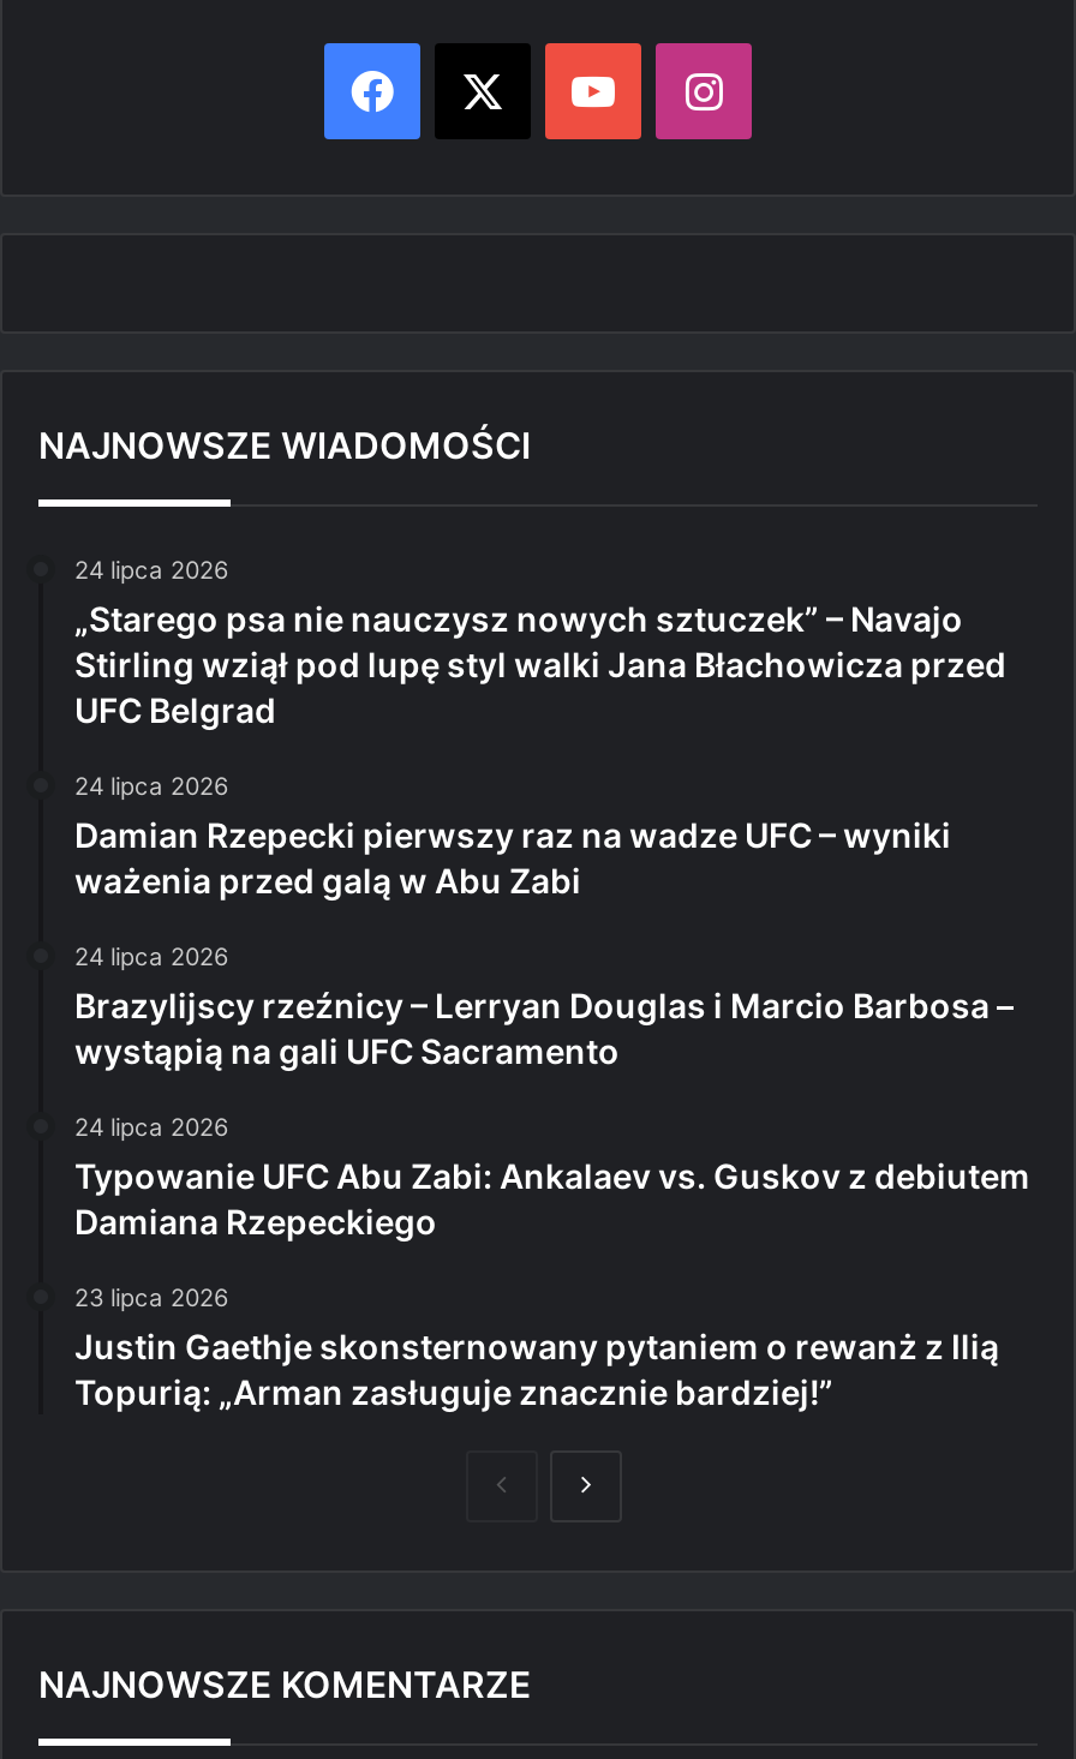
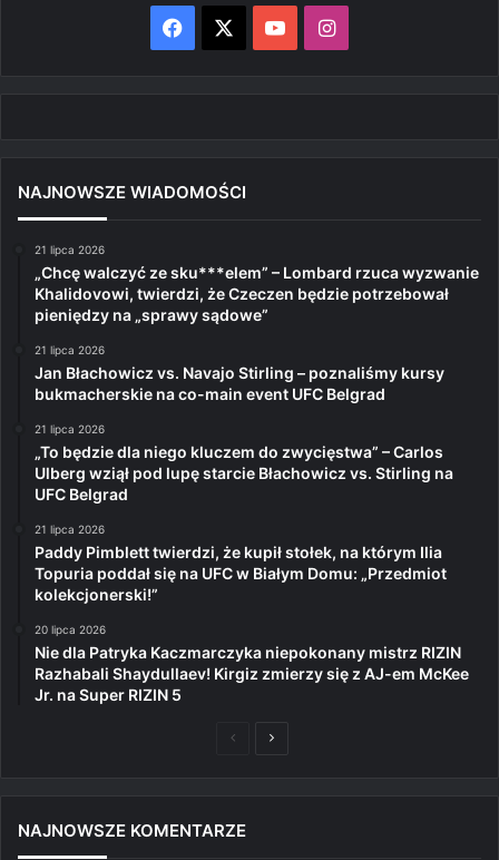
- 24 lipca 2026
- „Starego psa nie nauczysz nowych sztuczek” – Navajo
- Stirling wziął pod lupę styl walki Jana Błachowicza przed
+ 21 lipca 2026
+ „Chcę walczyć ze sku***elem” – Lombard rzuca wyzwanie
+ Khalidovowi, twierdzi, że Czeczen będzie potrzebował
+ pieniędzy na „sprawy sądowe”
+ 21 lipca 2026
+ Jan Błachowicz vs. Navajo Stirling – poznaliśmy kursy
+ bukmacherskie na co-main event UFC Belgrad
+ 21 lipca 2026
+ „To będzie dla niego kluczem do zwycięstwa” – Carlos
+ Ulberg wziął pod lupę starcie Błachowicz vs. Stirling na

moved down: UFC Belgrad

- 24 lipca 2026
- Damian Rzepecki pierwszy raz na wadze UFC – wyniki
- ważenia przed galą w Abu Zabi
- 24 lipca 2026
- Brazylijscy rzeźnicy – Lerryan Douglas i Marcio Barbosa –
- wystąpią na gali UFC Sacramento
- 24 lipca 2026
- Typowanie UFC Abu Zabi: Ankalaev vs. Guskov z debiutem
- Damiana Rzepeckiego
- 23 lipca 2026
- Justin Gaethje skonsternowany pytaniem o rewanż z Ilią
- Topurią: „Arman zasługuje znacznie bardziej!”
+ 21 lipca 2026
+ Paddy Pimblett twierdzi, że kupił stołek, na którym Ilia
+ Topuria poddał się na UFC w Białym Domu: „Przedmiot
+ kolekcjonerski!”
+ 20 lipca 2026
+ Nie dla Patryka Kaczmarczyka niepokonany mistrz RIZIN
+ Razhabali Shaydullaev! Kirgiz zmierzy się z AJ-em McKee
+ Jr. na Super RIZIN 5
